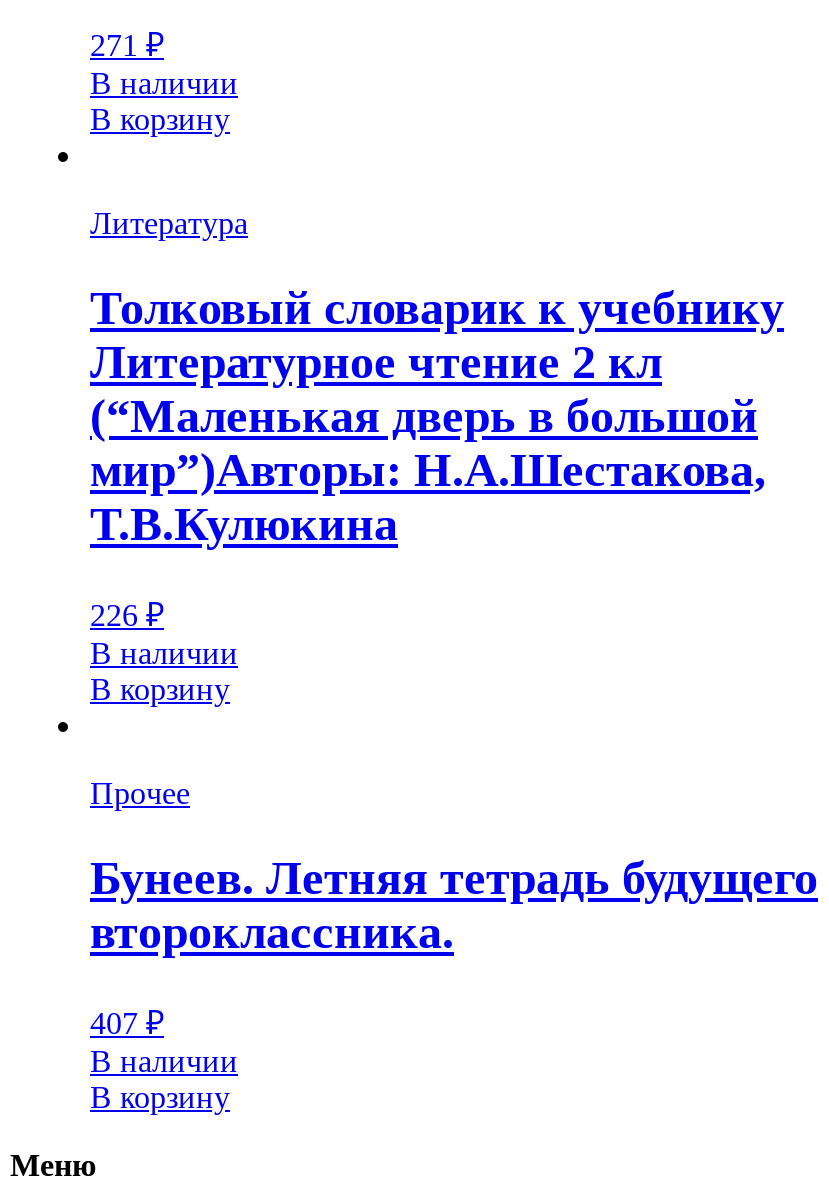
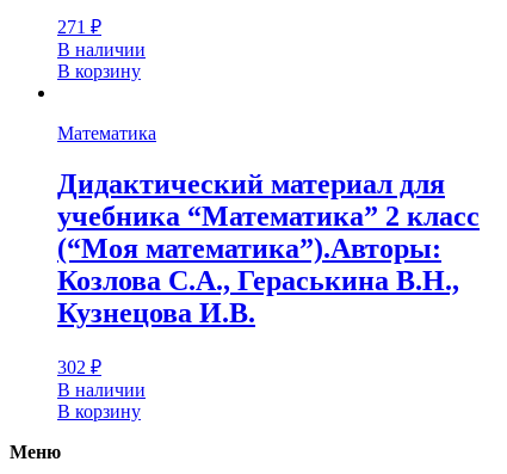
- Литература
- Толковый словарик к учебнику
- Литературное чтение 2 кл
- (“Маленькая дверь в большой
- мир”)Авторы: Н.А.Шестакова,
- Т.В.Кулюкина
- 226 ₽
- В наличии
- В корзину
- Прочее
- Бунеев. Летняя тетрадь будущего
- второклассника.
- 407 ₽
+ Математика
+ Дидактический материал для
+ учебника “Математика” 2 класс
+ (“Моя математика”).Авторы:
+ Козлова С.А., Гераськина В.Н.,
+ Кузнецова И.В.
+ 302 ₽
